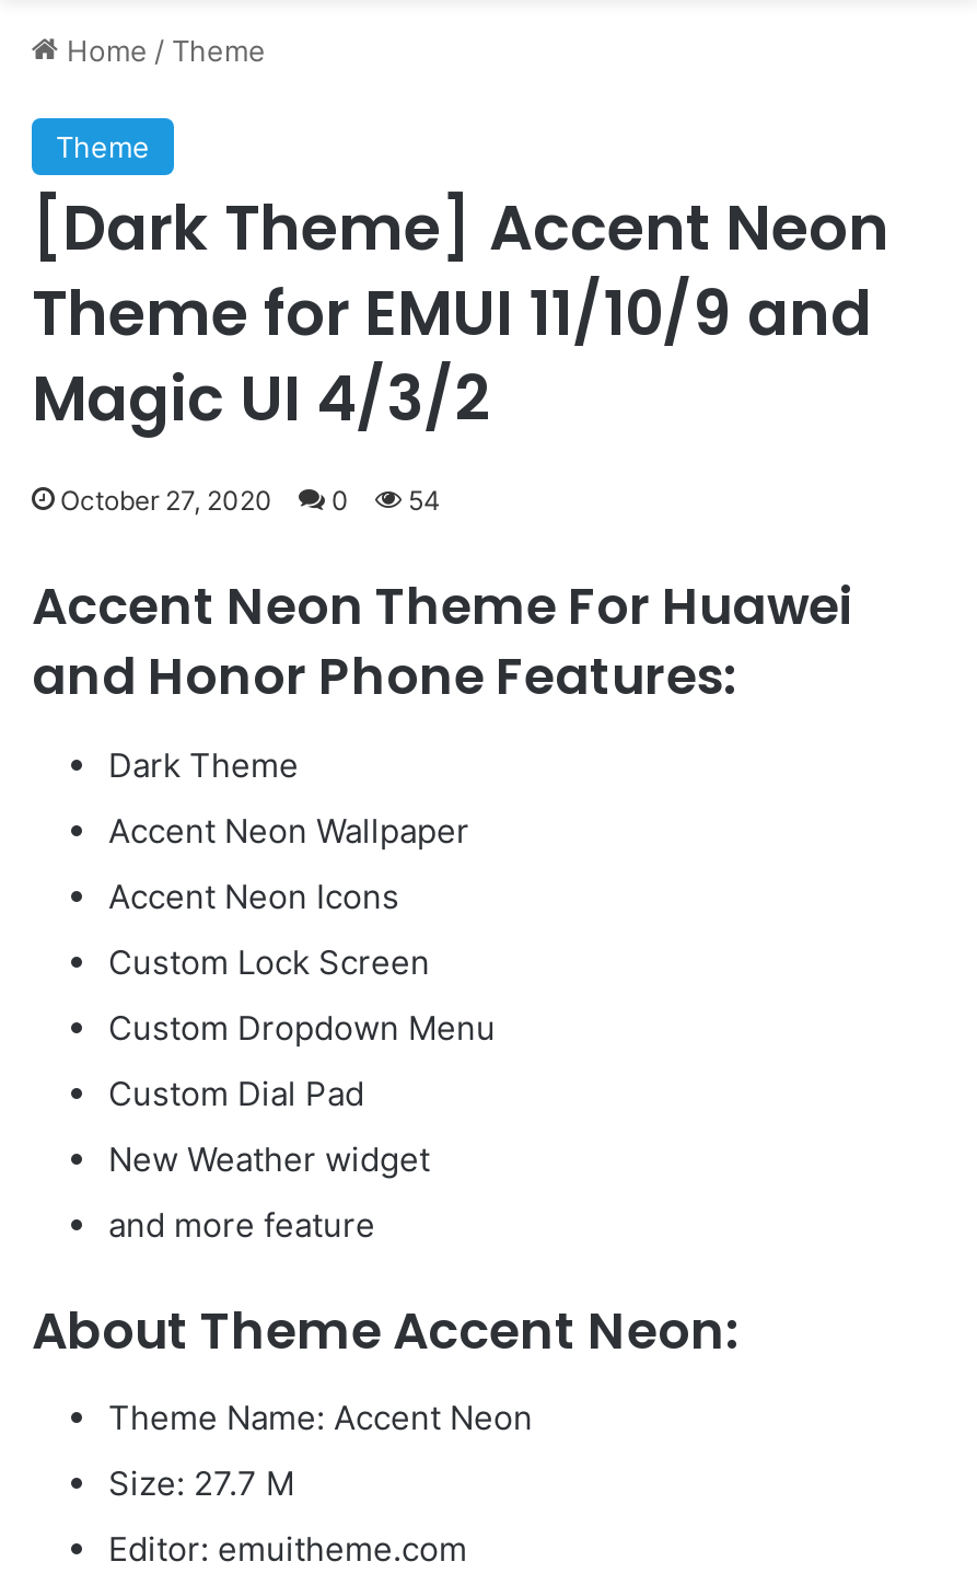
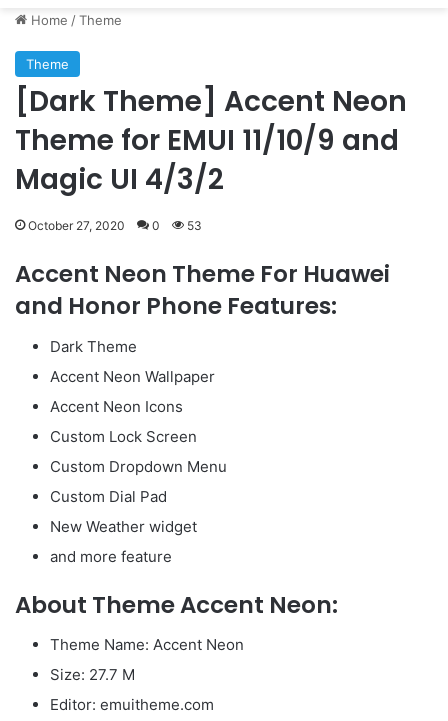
- October 27, 2020 0 54
+ October 27, 2020 0 53
